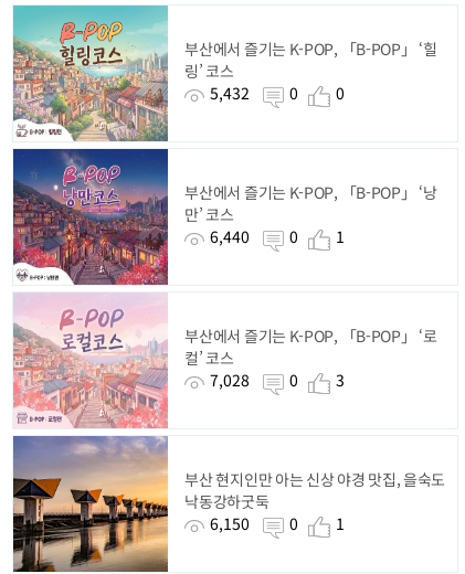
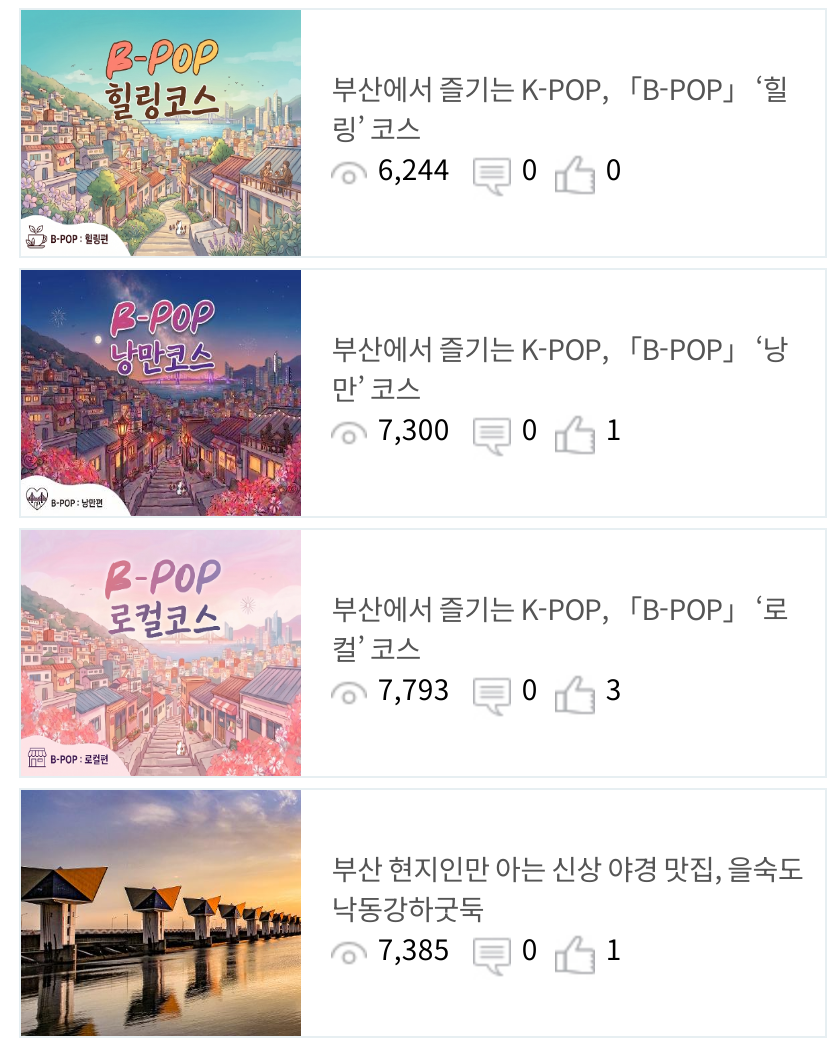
- 5,432 0 0
+ 6,244 0 0

- 6,440 0 1
+ 7,300 0 1

- 7,028 0 3
+ 7,793 0 3

- 6,150 0 1
+ 7,385 0 1
